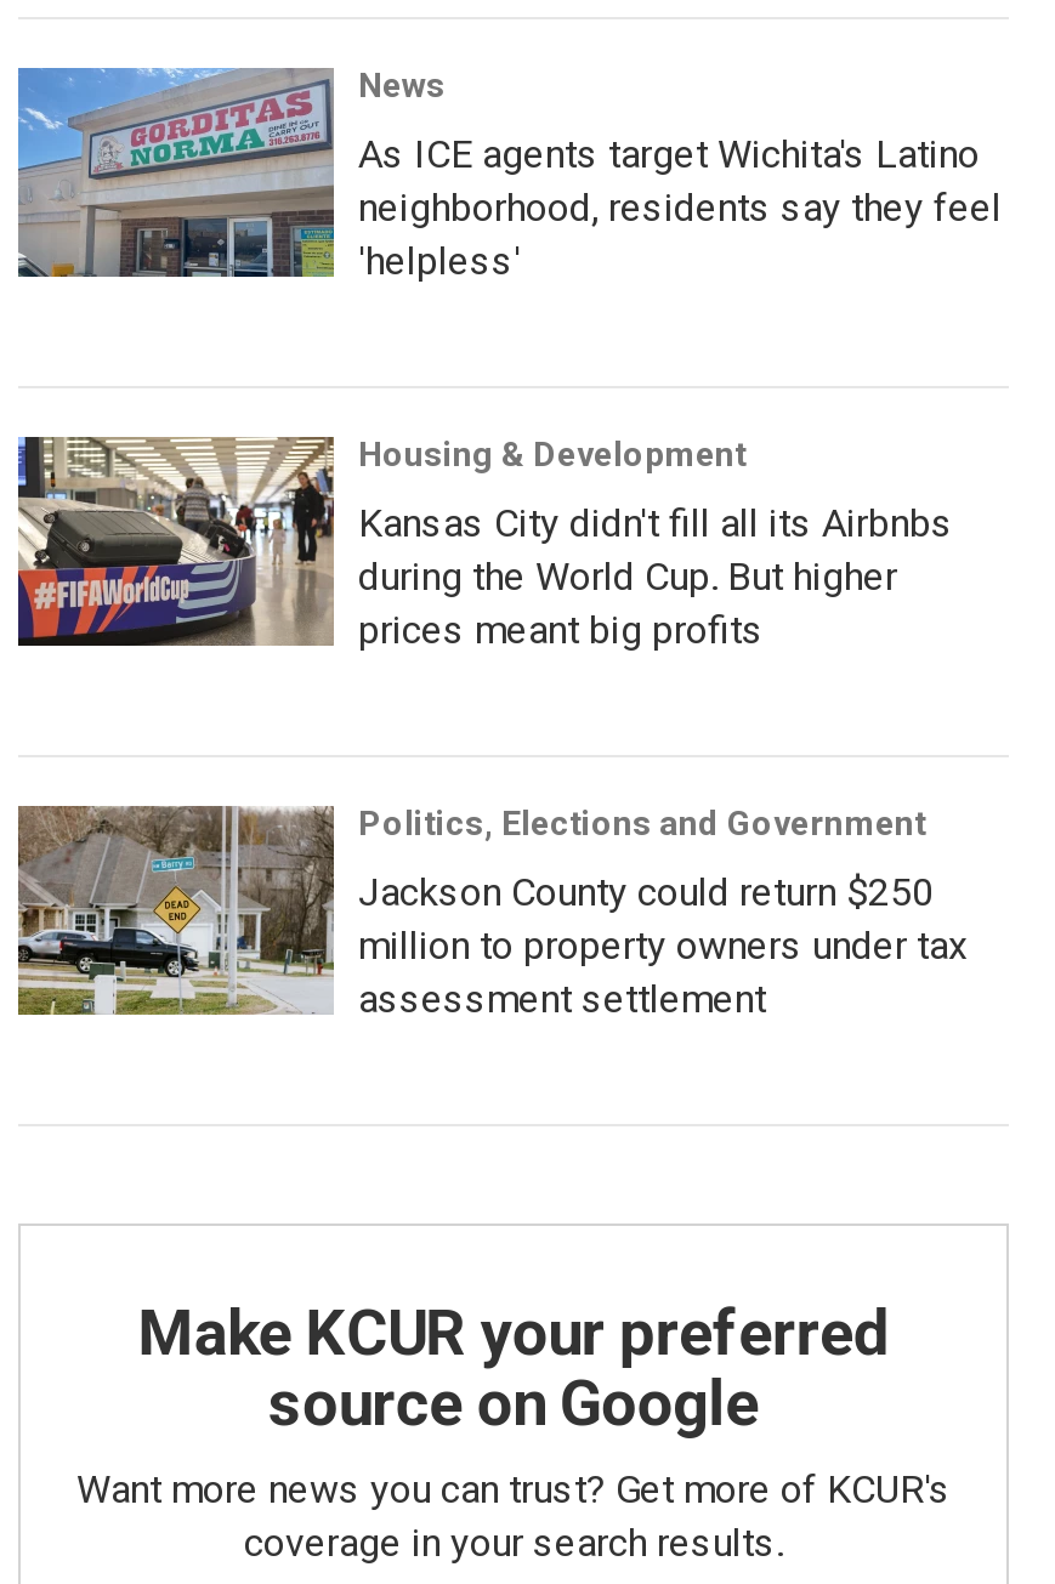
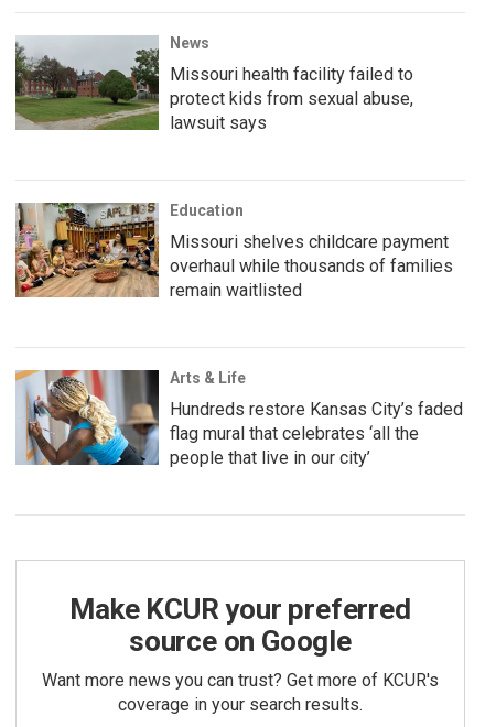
- [image]
- As ICE agents target Wichita's Latino
- neighborhood, residents say they feel
- 'helpless'
+ [image]
+ Missouri health facility failed to
+ protect kids from sexual abuse,
+ lawsuit says

- [image]
- Housing & Development
+ [image]
+ Education

- Kansas City didn't fill all its Airbnbs
- during the World Cup. But higher
- prices meant big profits
+ Missouri shelves childcare payment
+ overhaul while thousands of families
+ remain waitlisted

- [image]
- Politics, Elections and Government
+ [image]
+ Arts & Life

- Jackson County could return $250
- million to property owners under tax
- assessment settlement
+ Hundreds restore Kansas City’s faded
+ flag mural that celebrates ‘all the
+ people that live in our city’
